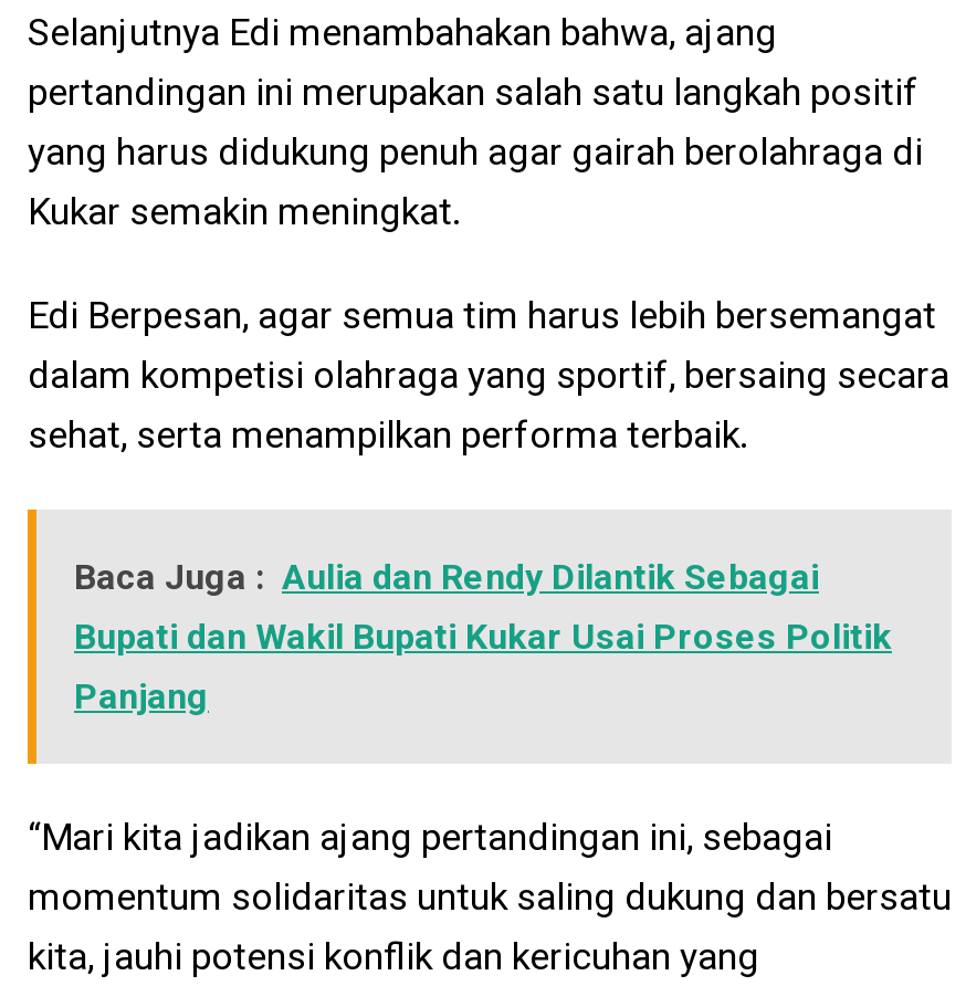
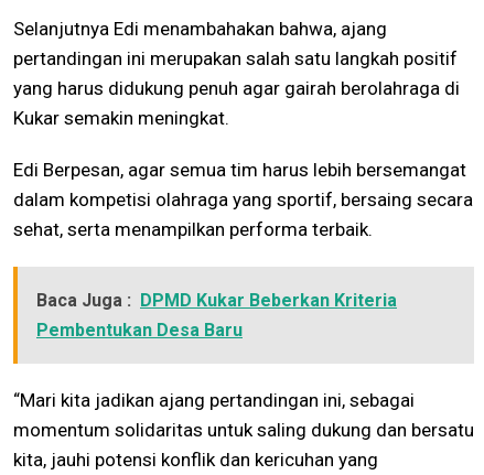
- Baca Juga : Aulia dan Rendy Dilantik Sebagai
- Bupati dan Wakil Bupati Kukar Usai Proses Politik
- Panjang
+ Baca Juga : DPMD Kukar Beberkan Kriteria
+ Pembentukan Desa Baru
